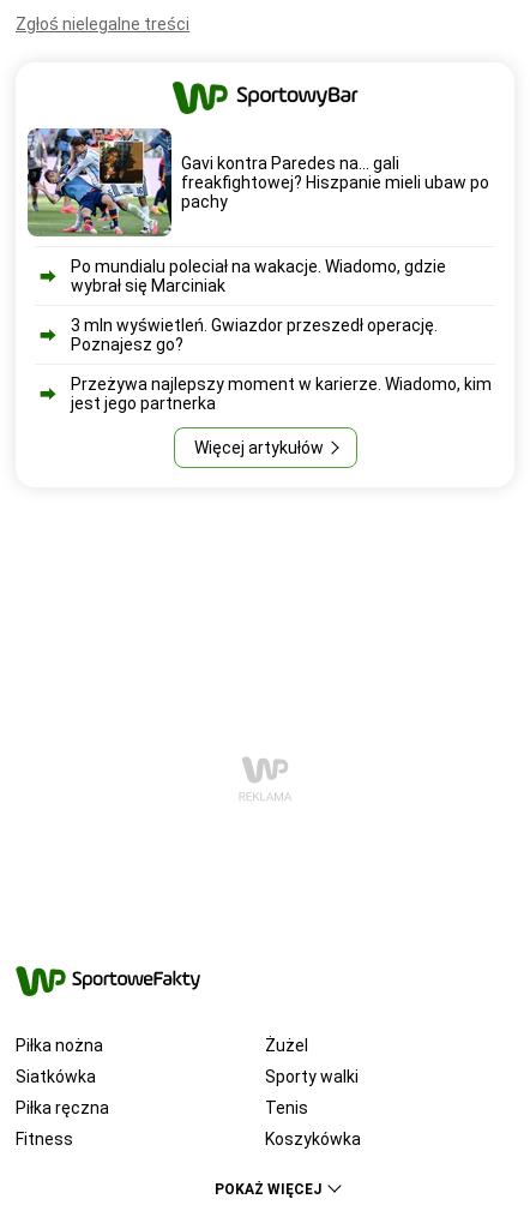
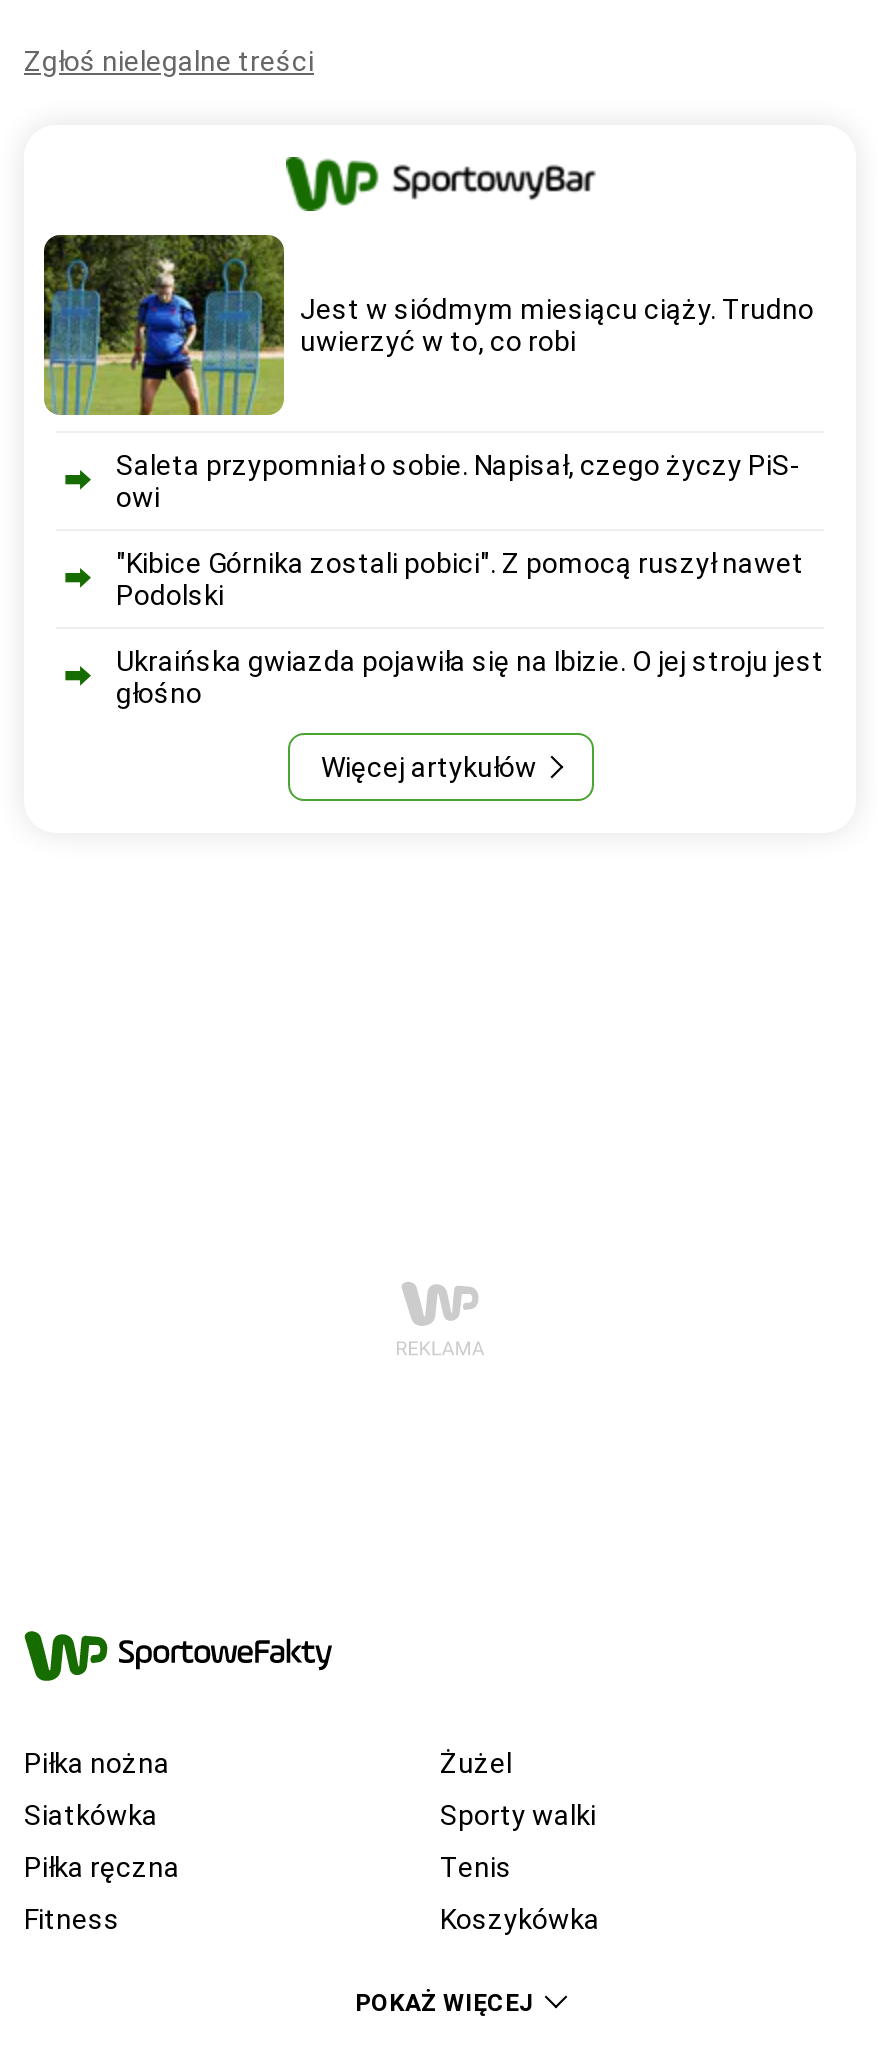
- [image]
- Gavi kontra Paredes na... gali
- freakfightowej? Hiszpanie mieli ubaw po
- pachy
+ [image]
+ Jest w siódmym miesiącu ciąży. Trudno
+ uwierzyć w to, co robi

- Po mundialu poleciał na wakacje. Wiadomo, gdzie
- wybrał się Marciniak
+ Saleta przypomniał o sobie. Napisał, czego życzy PiS-
+ owi

- 3 mln wyświetleń. Gwiazdor przeszedł operację.
- Poznajesz go?
+ "Kibice Górnika zostali pobici". Z pomocą ruszył nawet
+ Podolski

- Przeżywa najlepszy moment w karierze. Wiadomo, kim
- jest jego partnerka
+ Ukraińska gwiazda pojawiła się na Ibizie. O jej stroju jest
+ głośno
